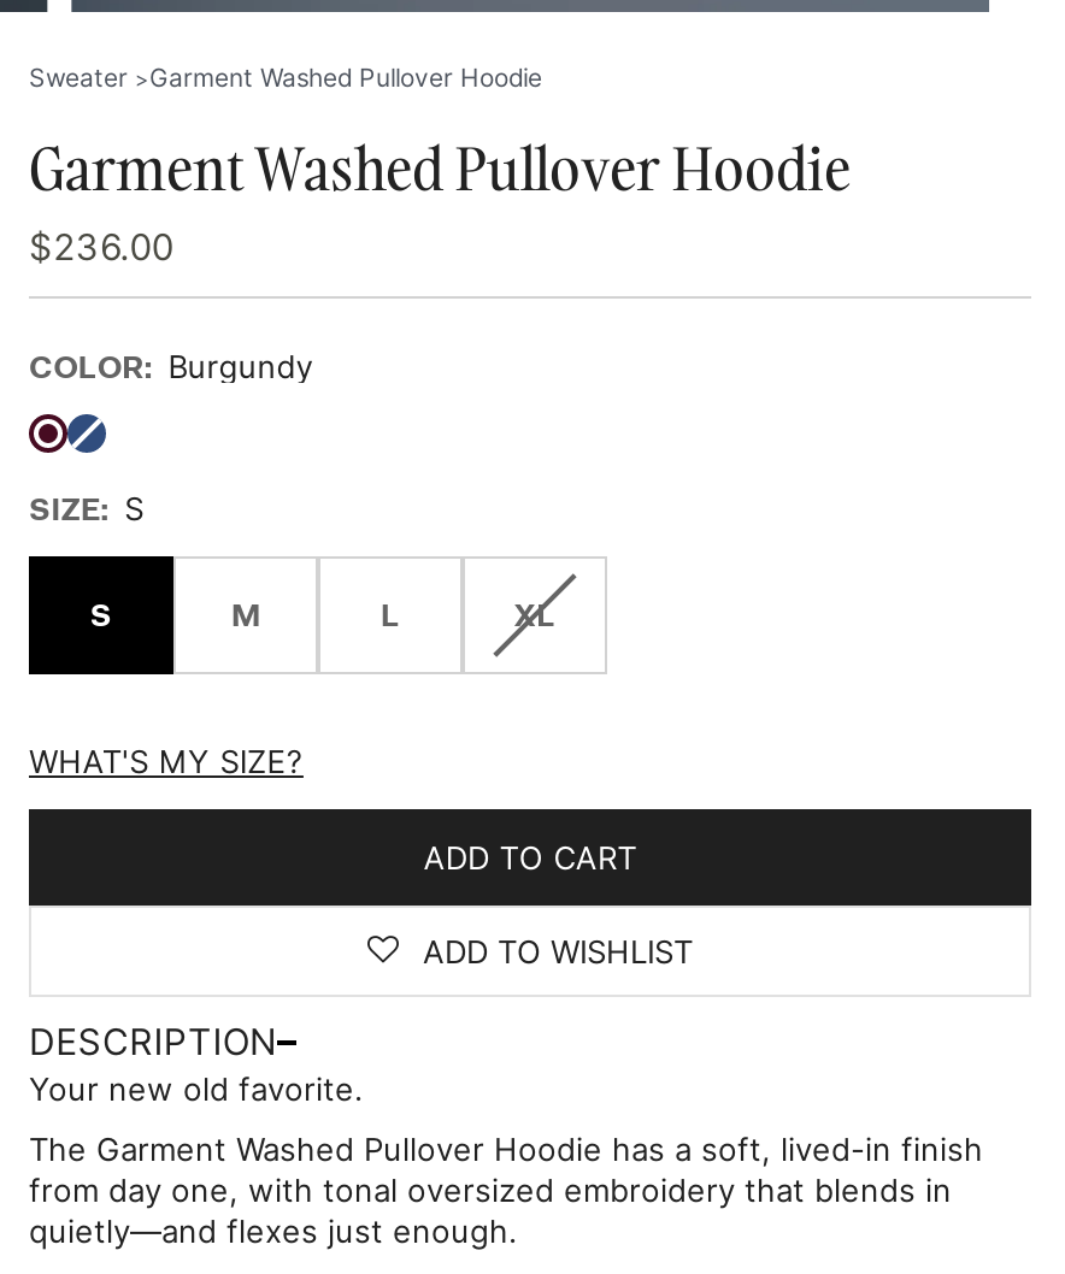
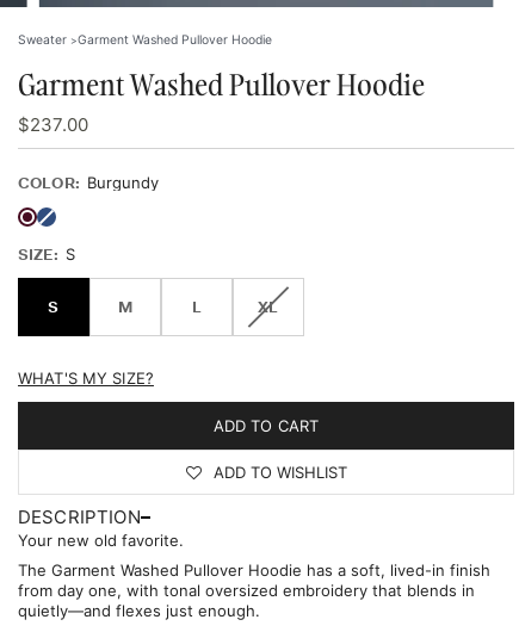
- $236.00
+ $237.00
